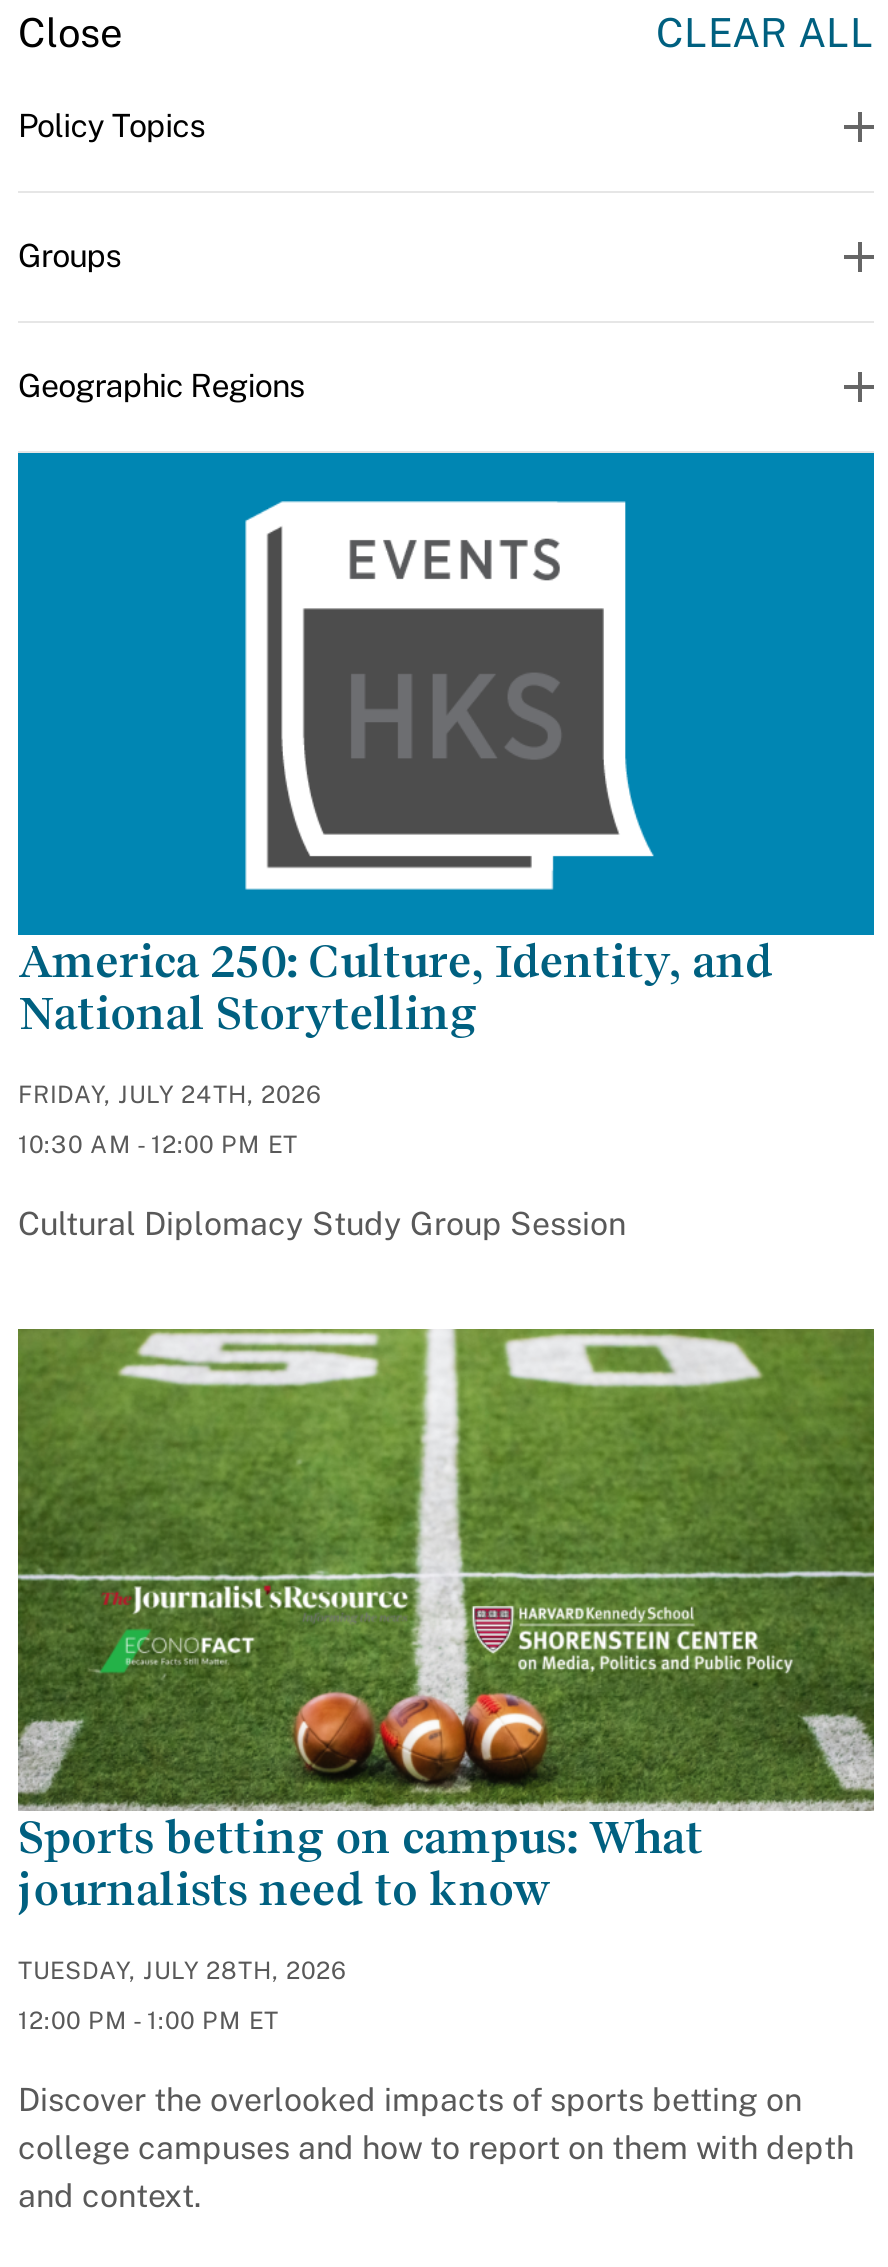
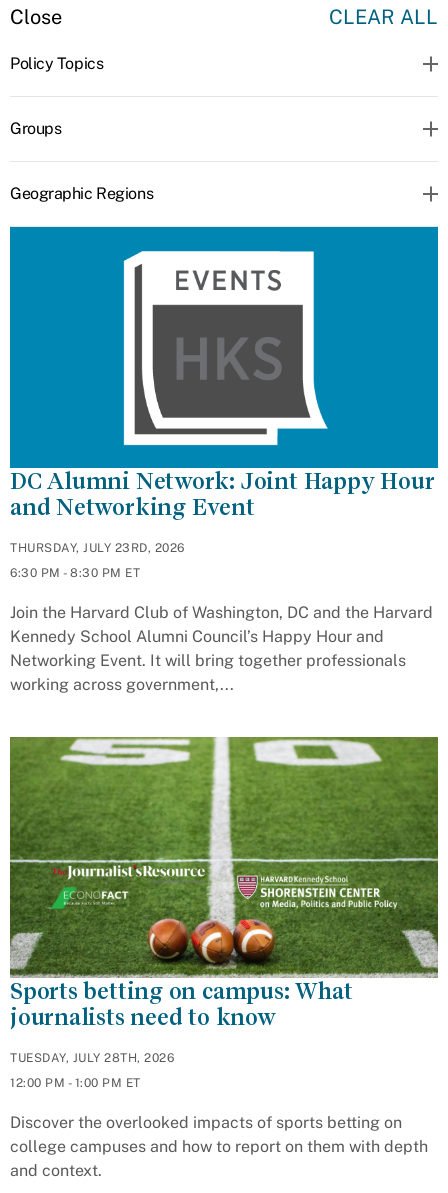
- America 250: Culture, Identity, and
- National Storytelling
+ DC Alumni Network: Joint Happy Hour
+ and Networking Event

- FRIDAY, JULY 24TH, 2026
+ THURSDAY, JULY 23RD, 2026

- 10:30 AM - 12:00 PM ET
+ 6:30 PM - 8:30 PM ET

- Cultural Diplomacy Study Group Session
+ Join the Harvard Club of Washington, DC and the Harvard
+ Kennedy School Alumni Council’s Happy Hour and
+ Networking Event. It will bring together professionals
+ working across government,...
